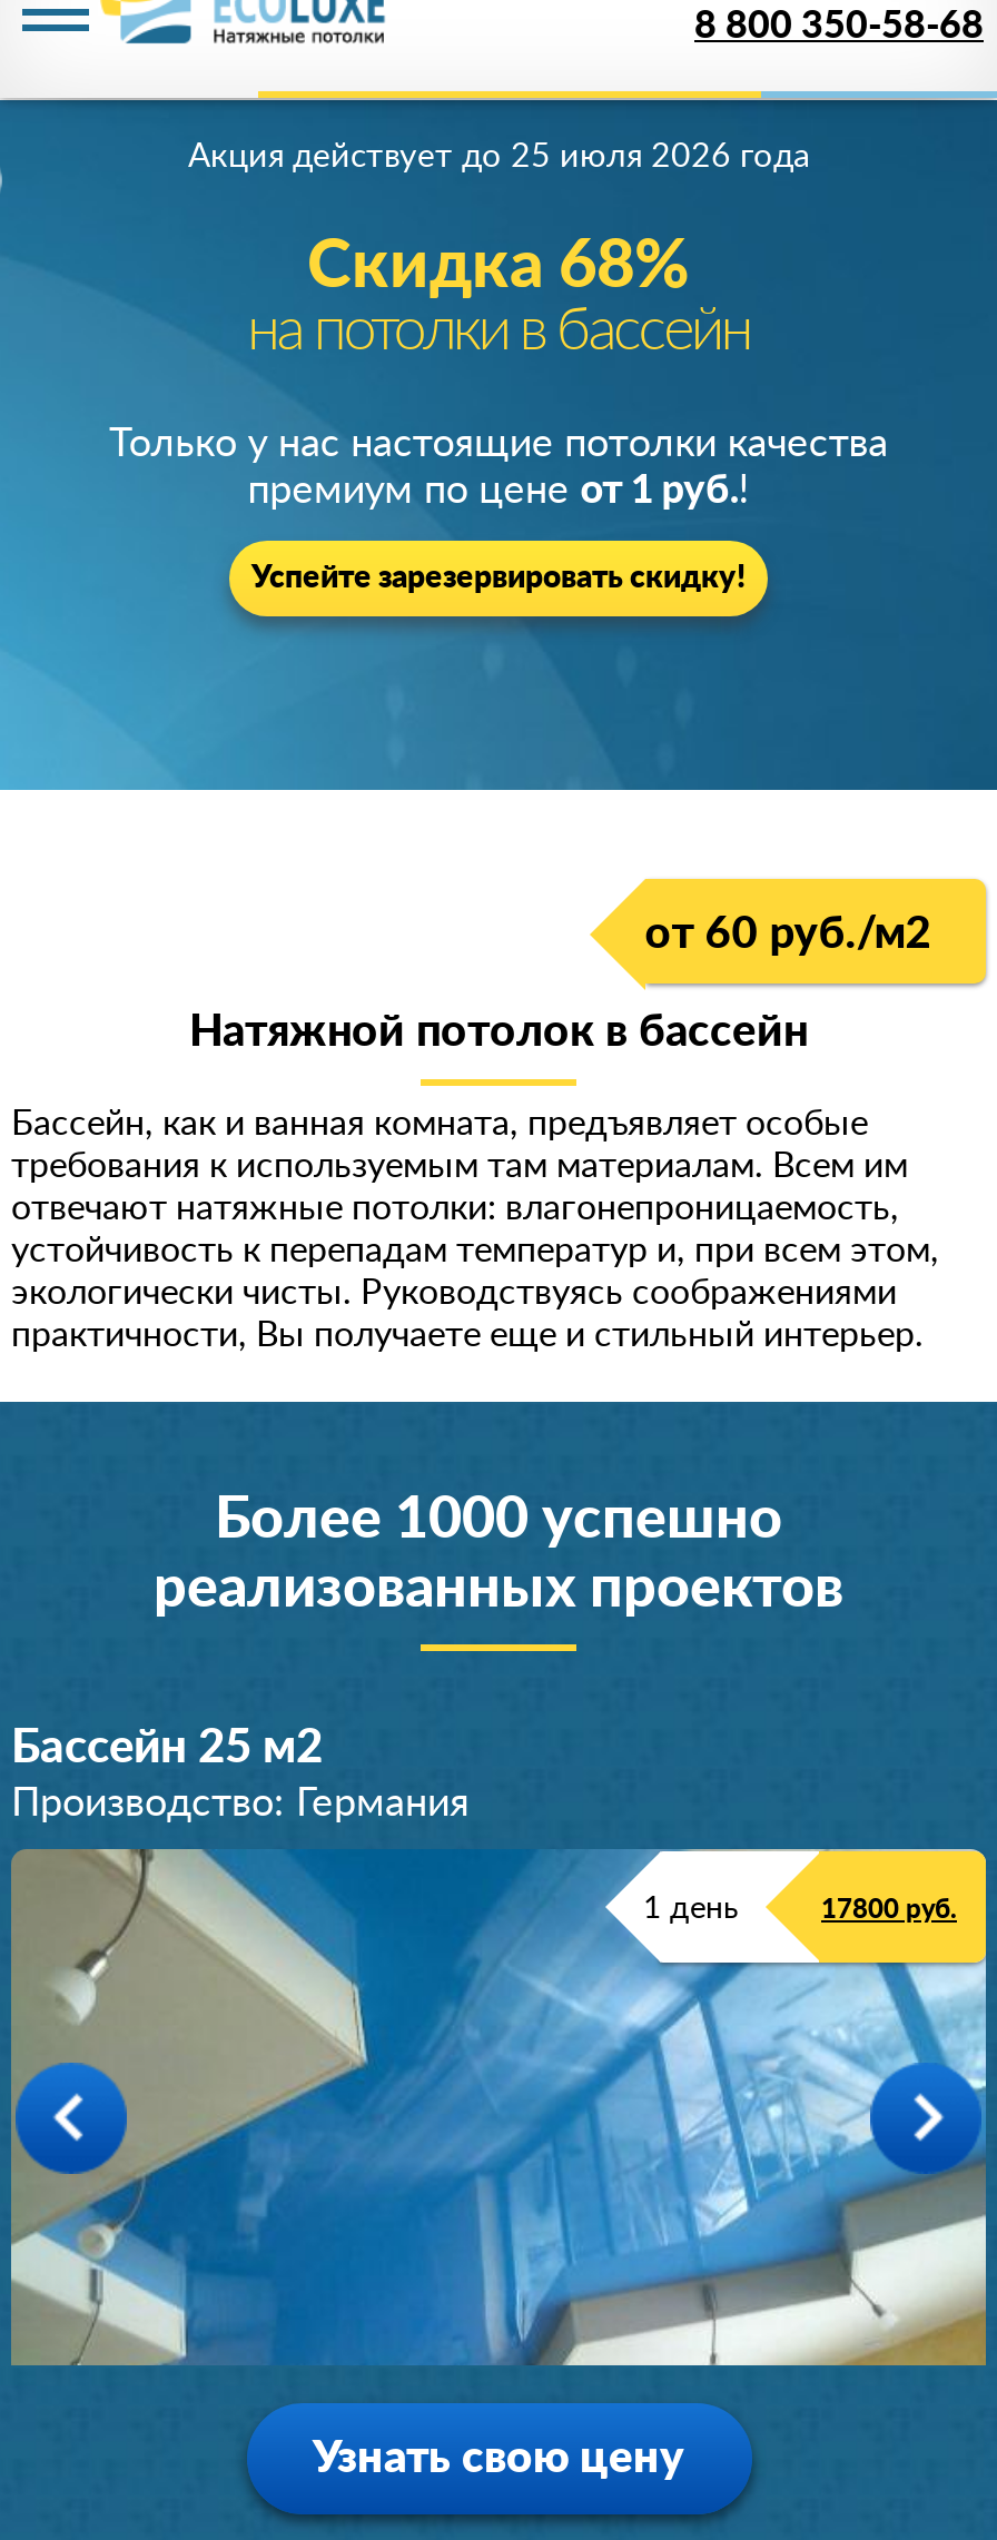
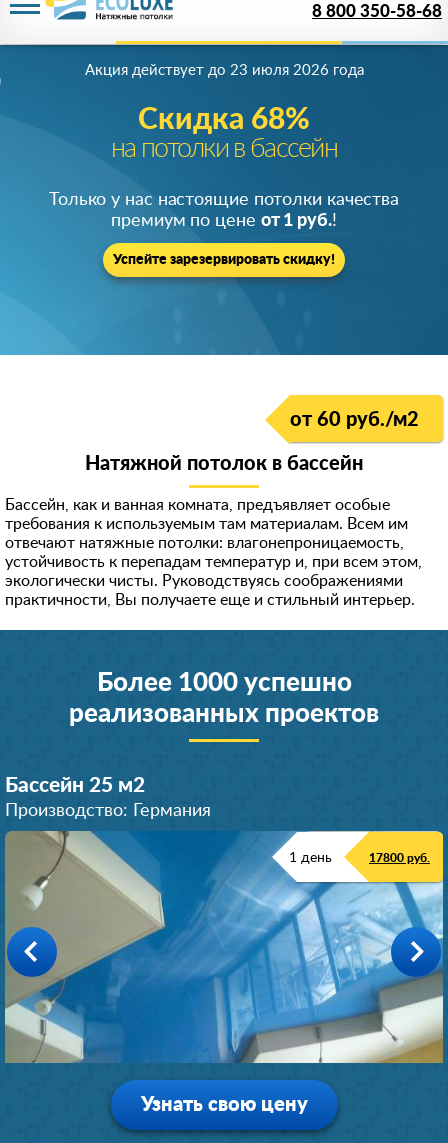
- Акция действует до 25 июля 2026 года
+ Акция действует до 23 июля 2026 года
